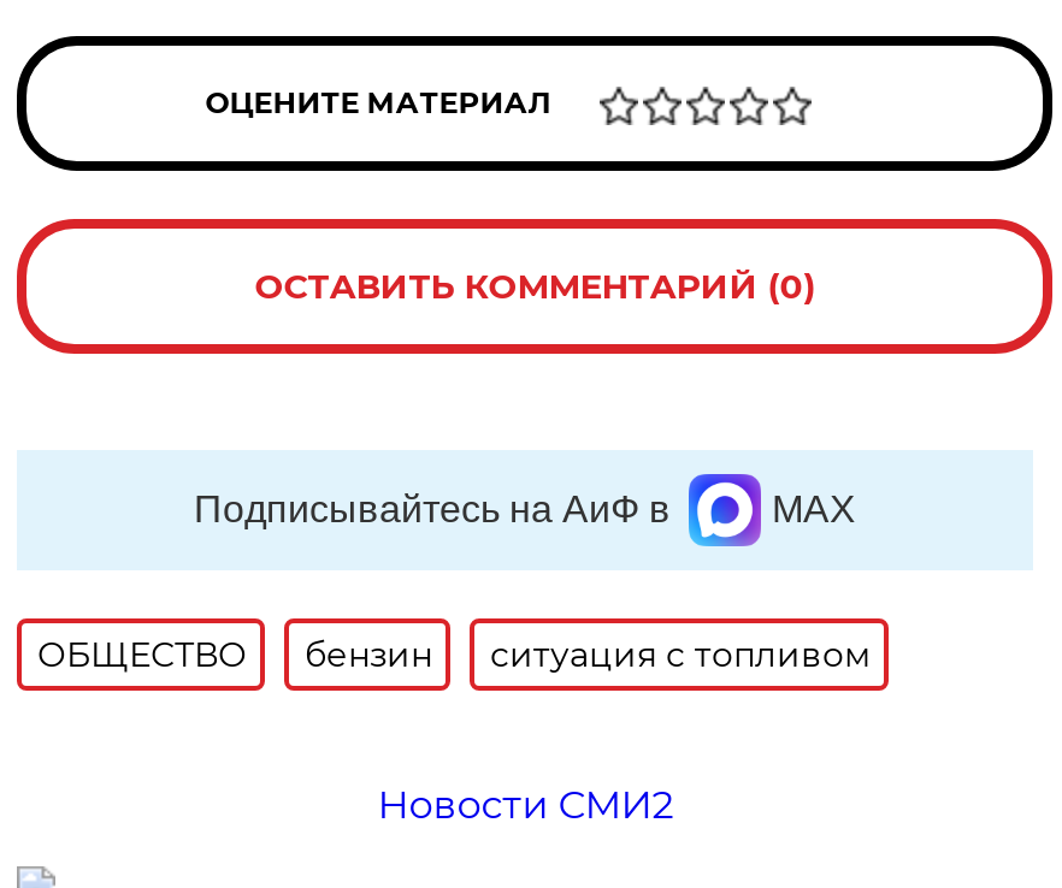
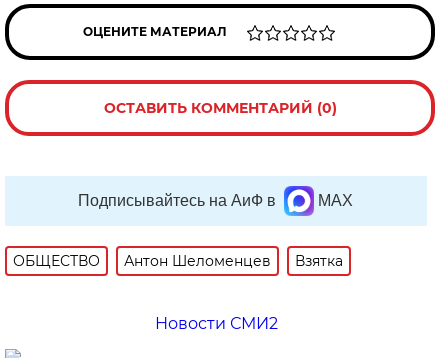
- бензин
- ситуация с топливом
+ Антон Шеломенцев
+ Взятка
